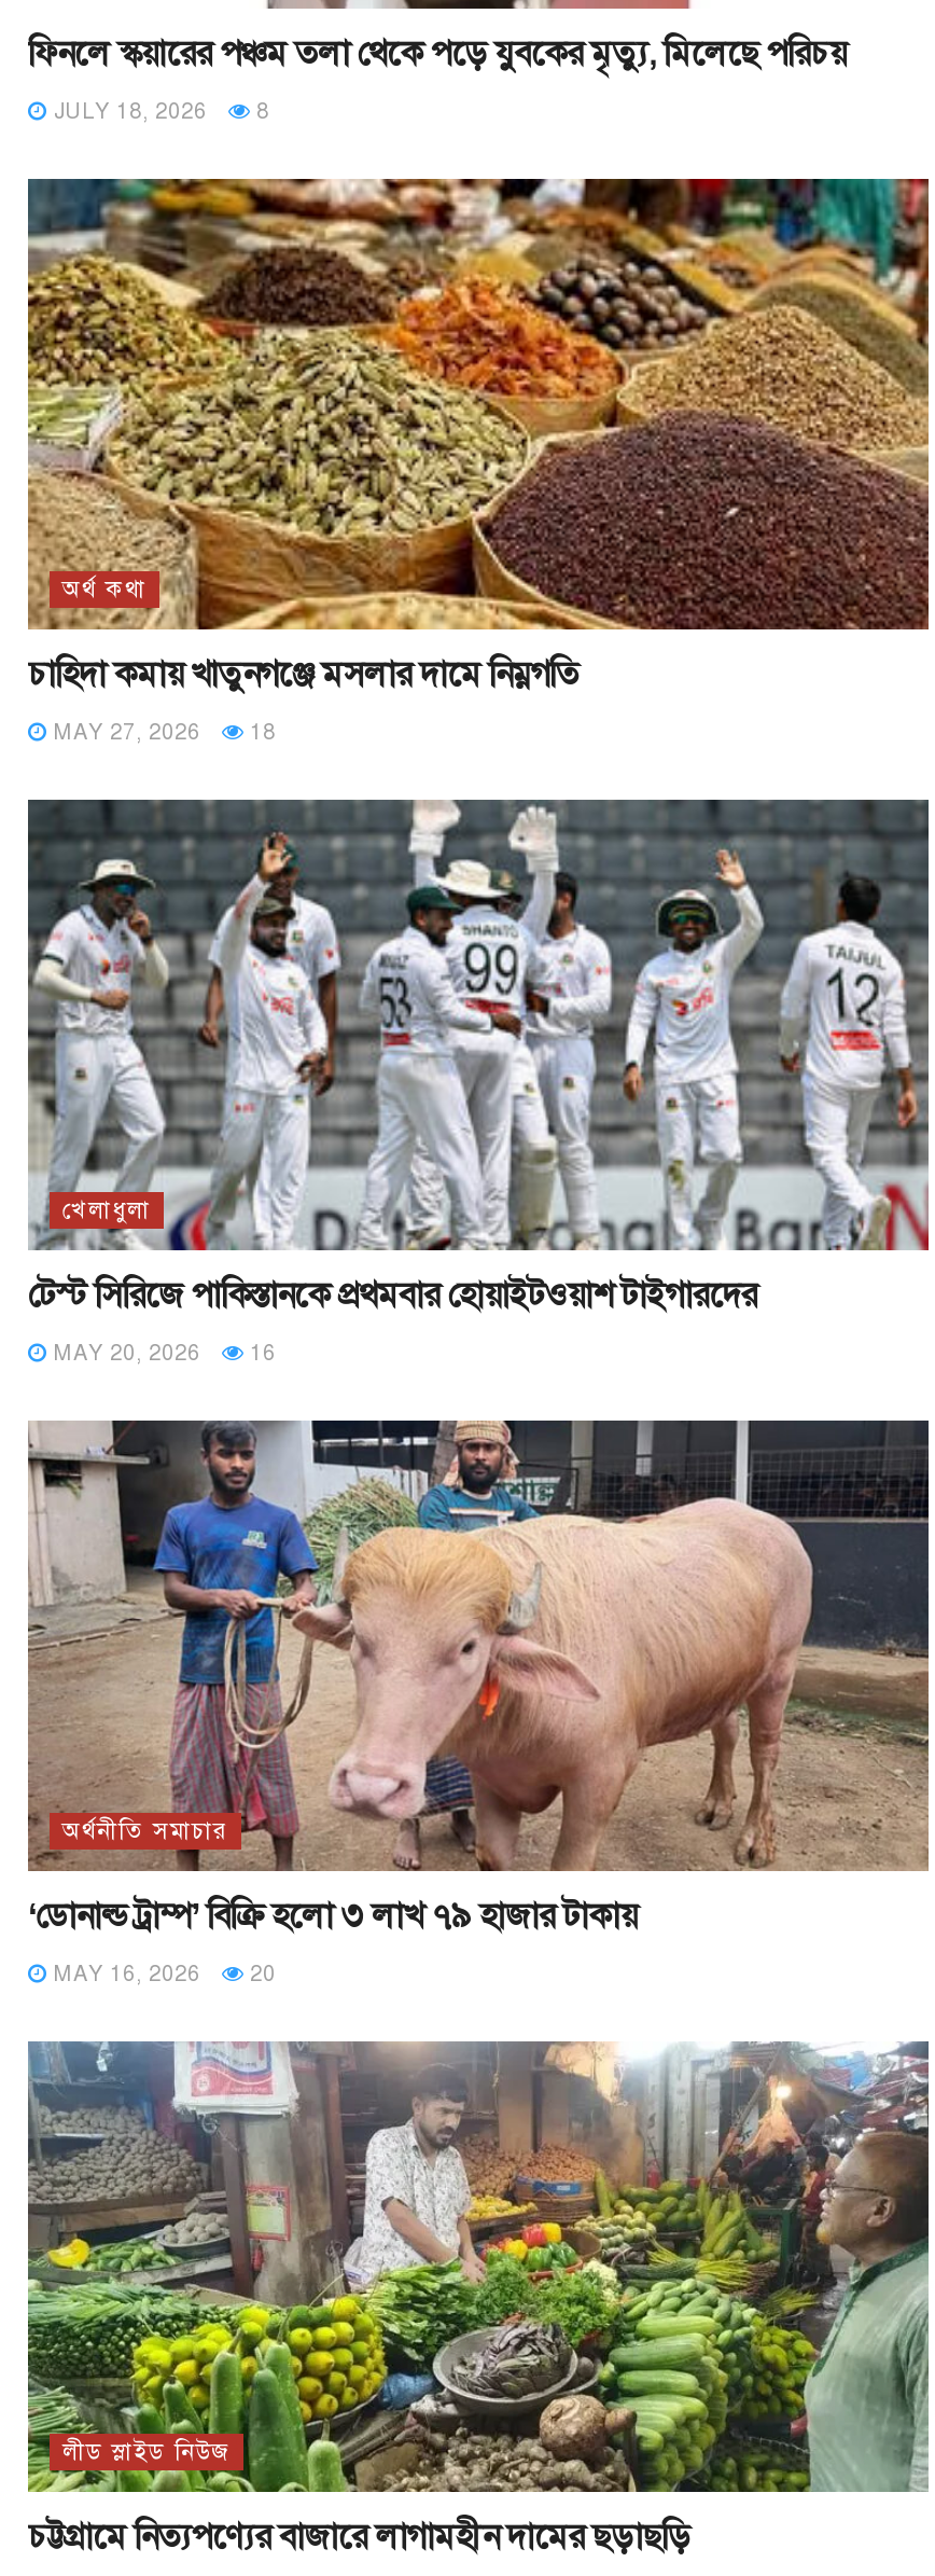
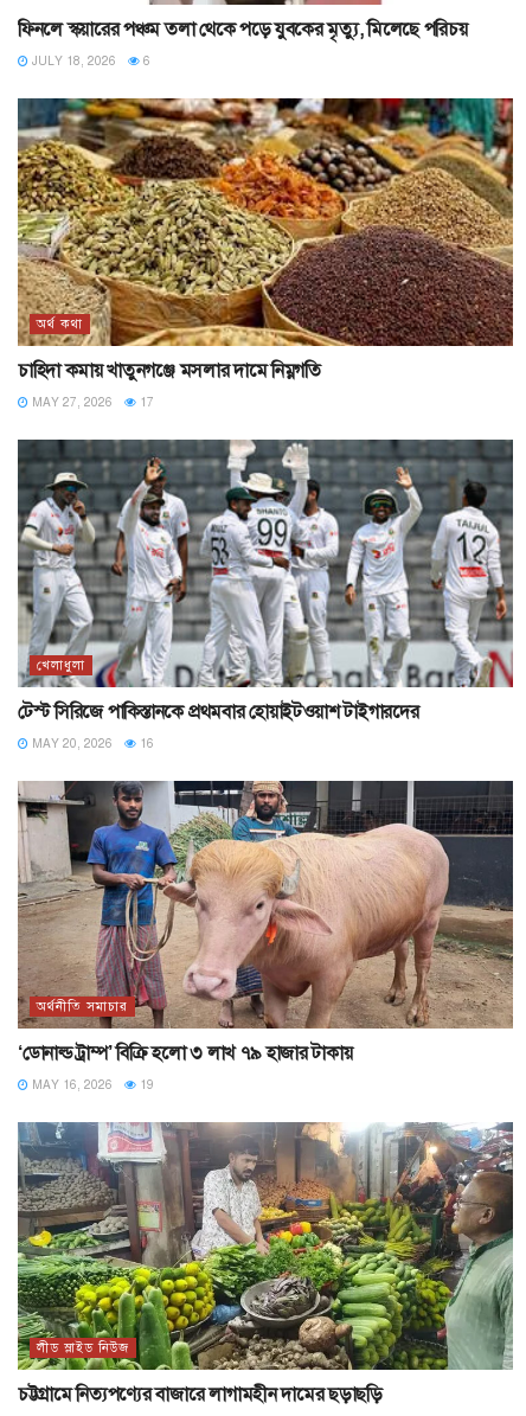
- JULY 18, 2026 8
+ JULY 18, 2026 6

- MAY 27, 2026 18
+ MAY 27, 2026 17

- MAY 16, 2026 20
+ MAY 16, 2026 19
